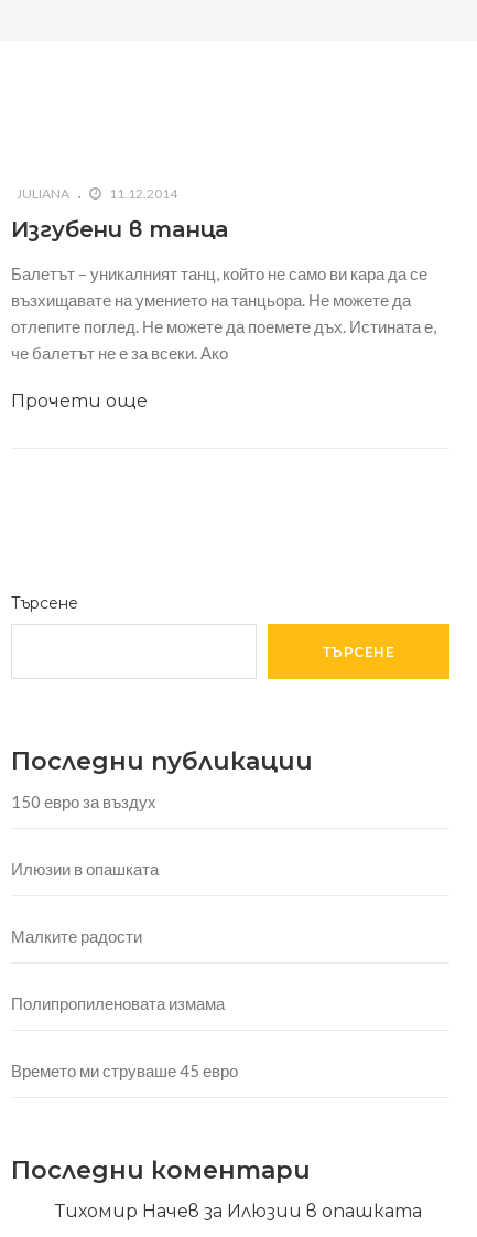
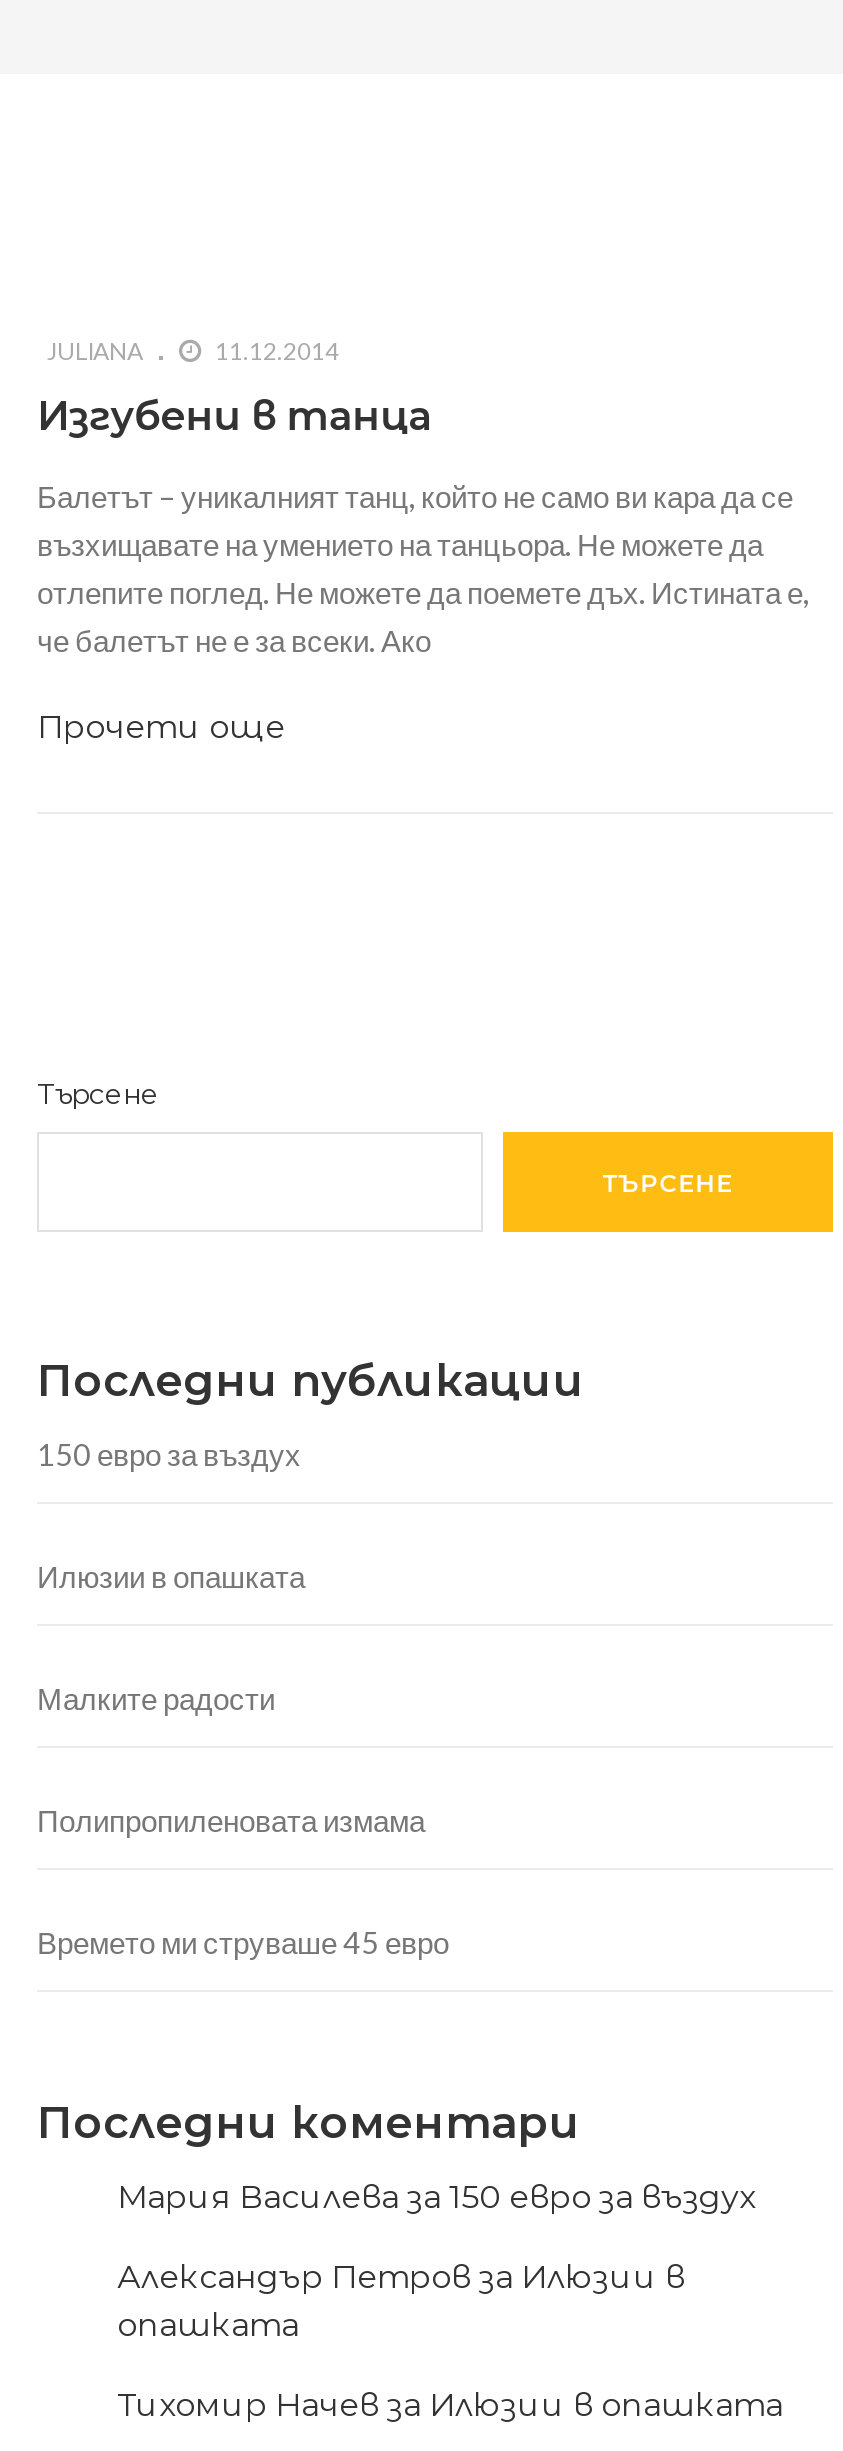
+ Мария Василева за 150 евро за въздух
+ Александър Петров за Илюзии в
+ опашката
